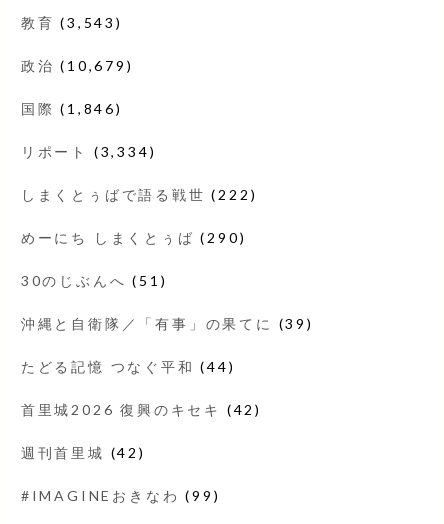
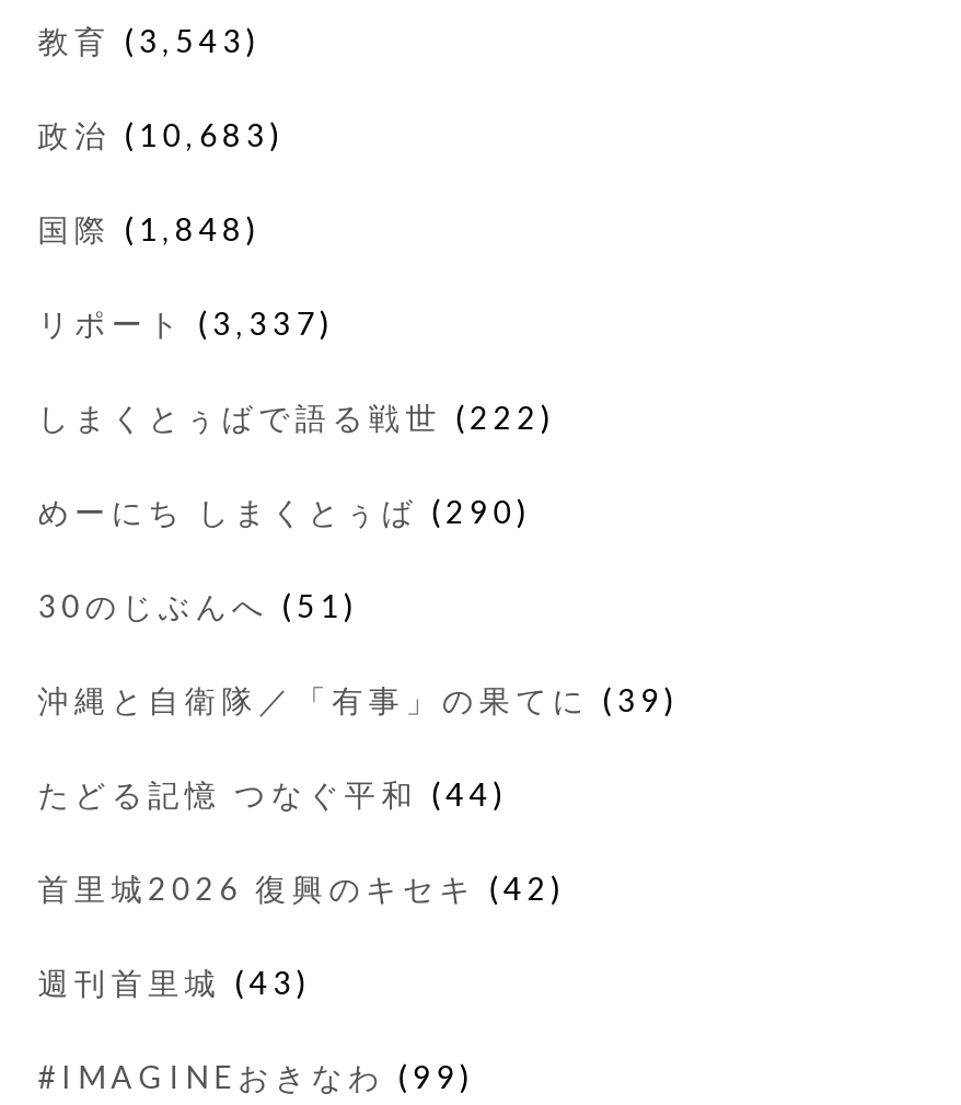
- 政治(10,679)
+ 政治(10,683)

- 国際(1,846)
+ 国際(1,848)

- リポート(3,334)
+ リポート(3,337)

- 週刊首里城(42)
+ 週刊首里城(43)
